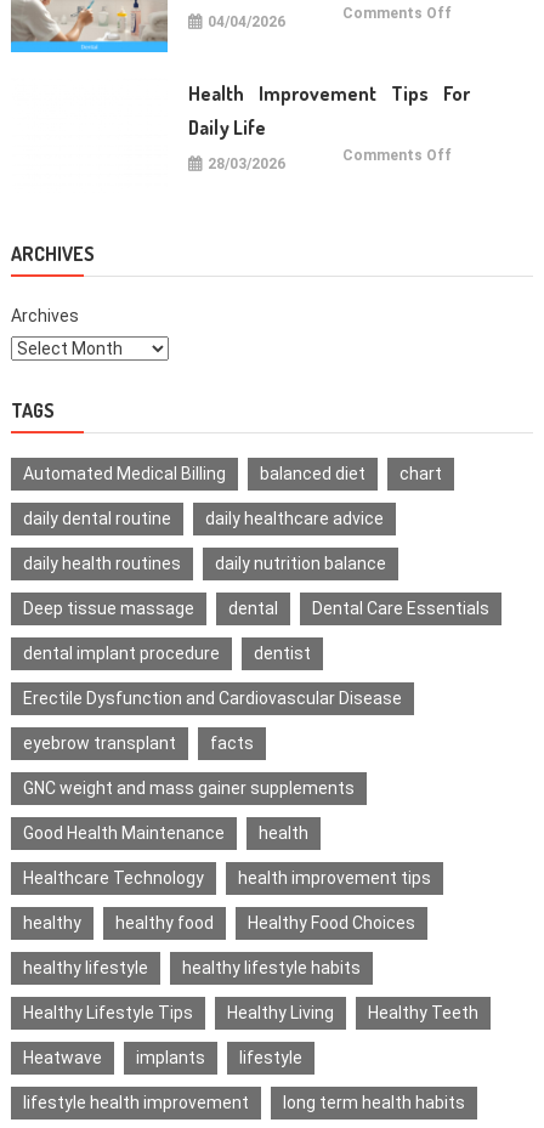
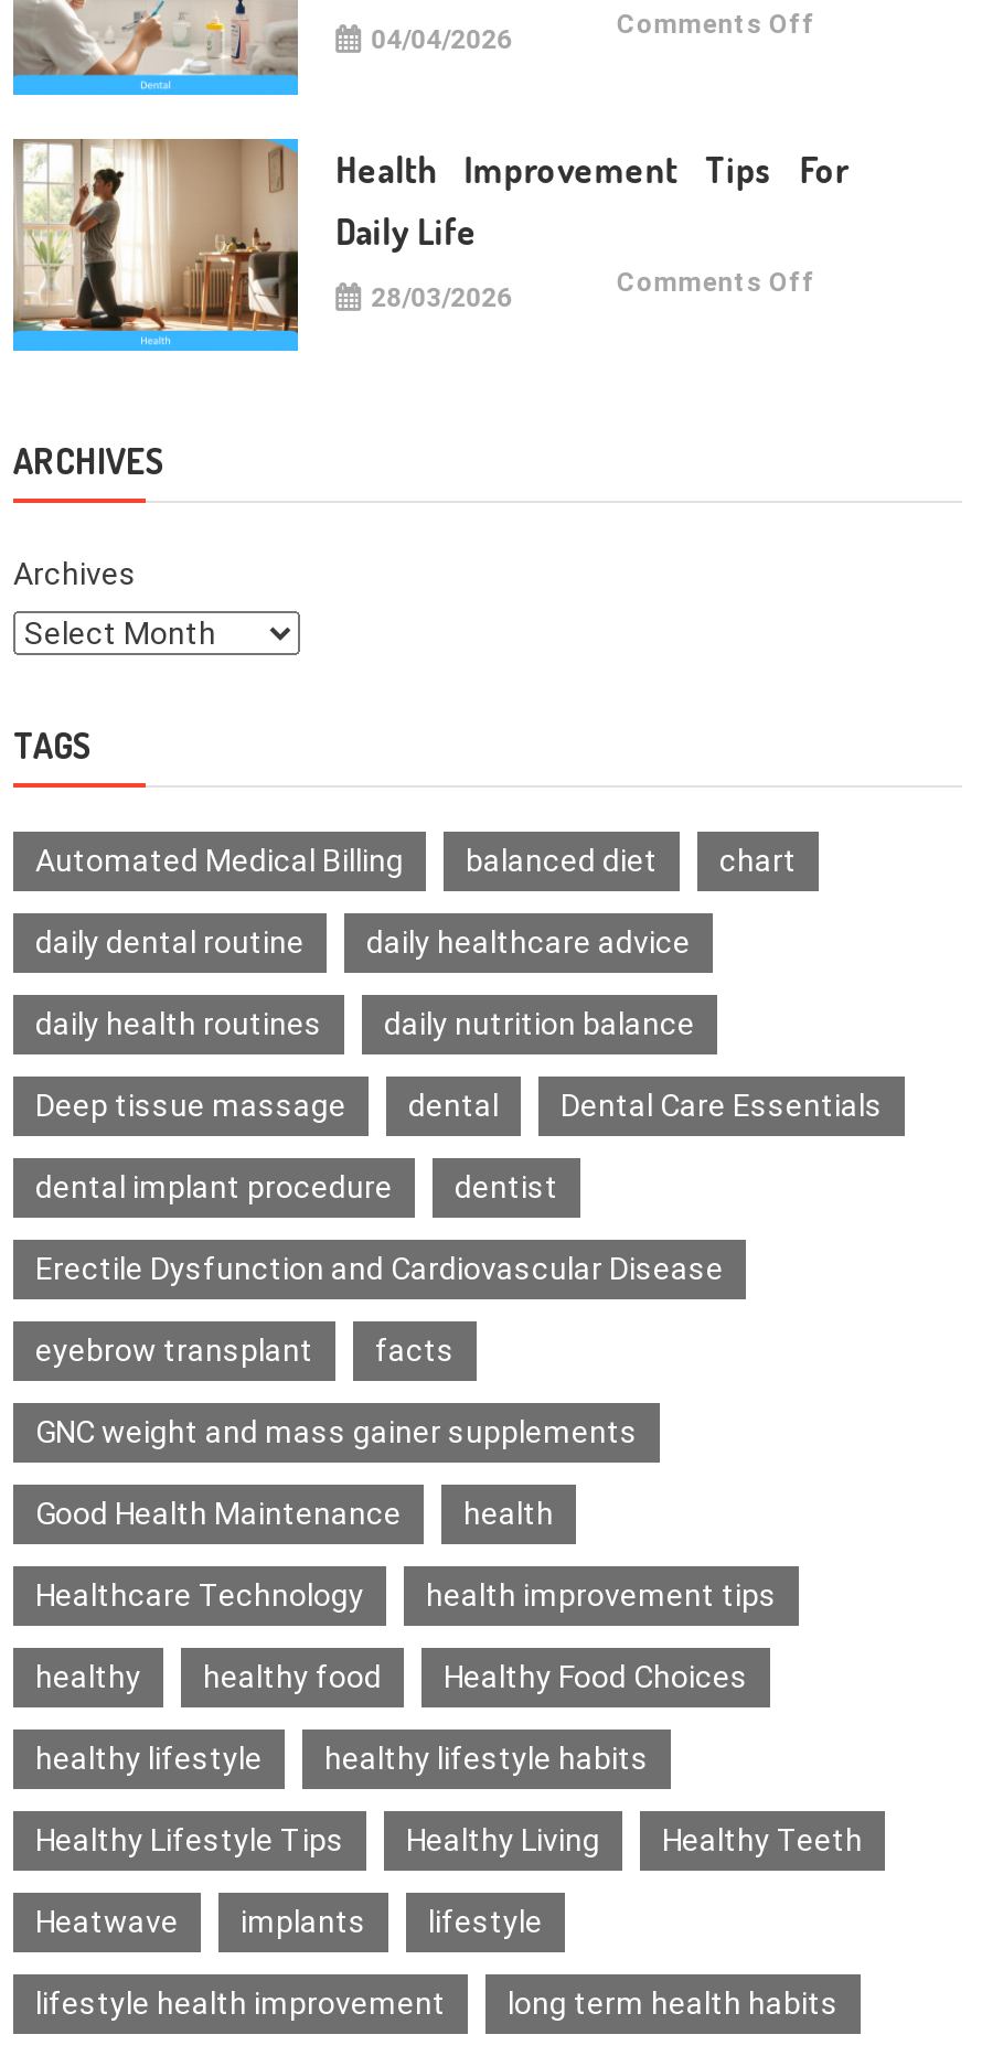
+ [image]
